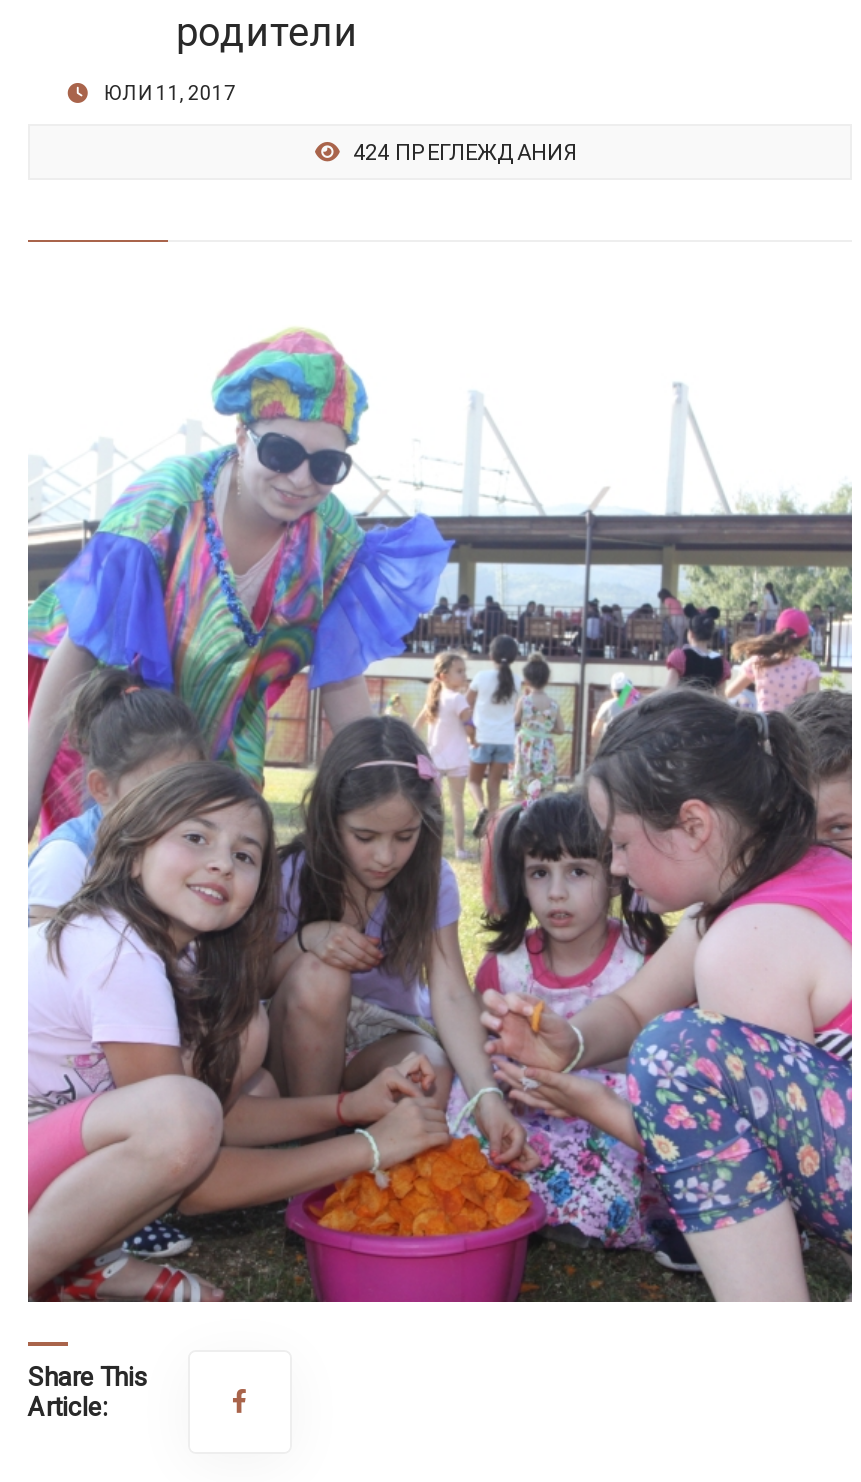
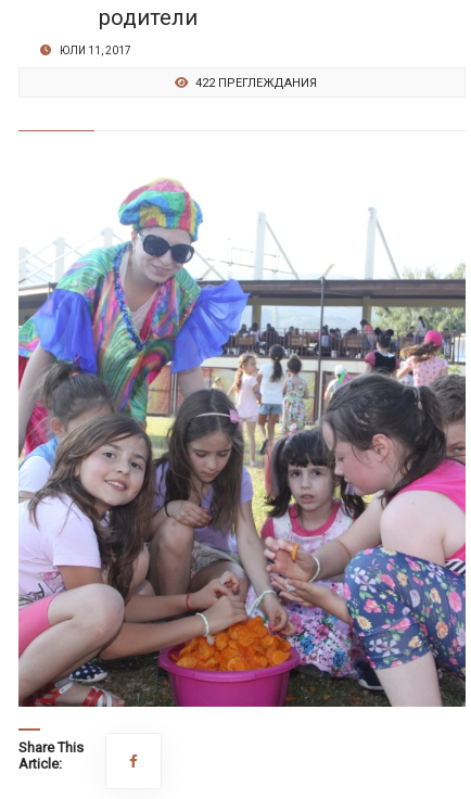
- 424 ПРЕГЛЕЖДАНИЯ
+ 422 ПРЕГЛЕЖДАНИЯ
